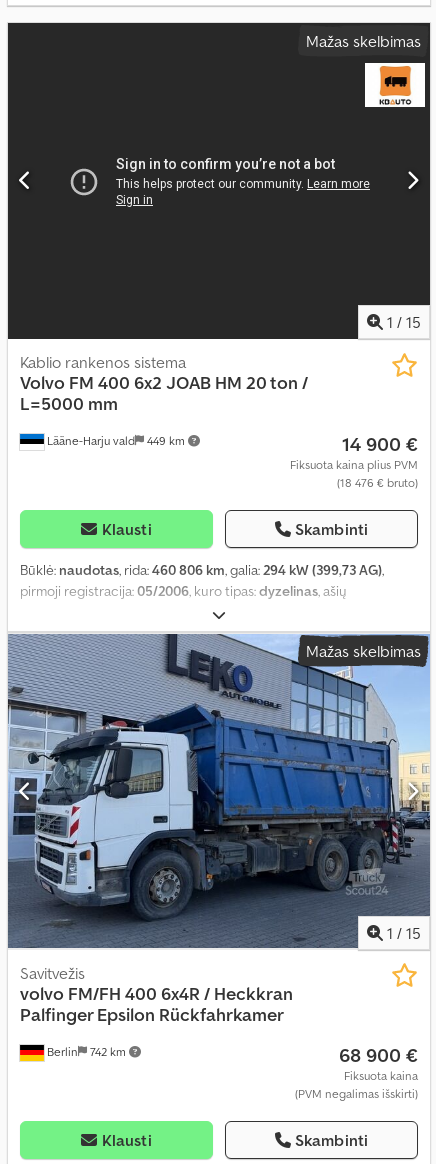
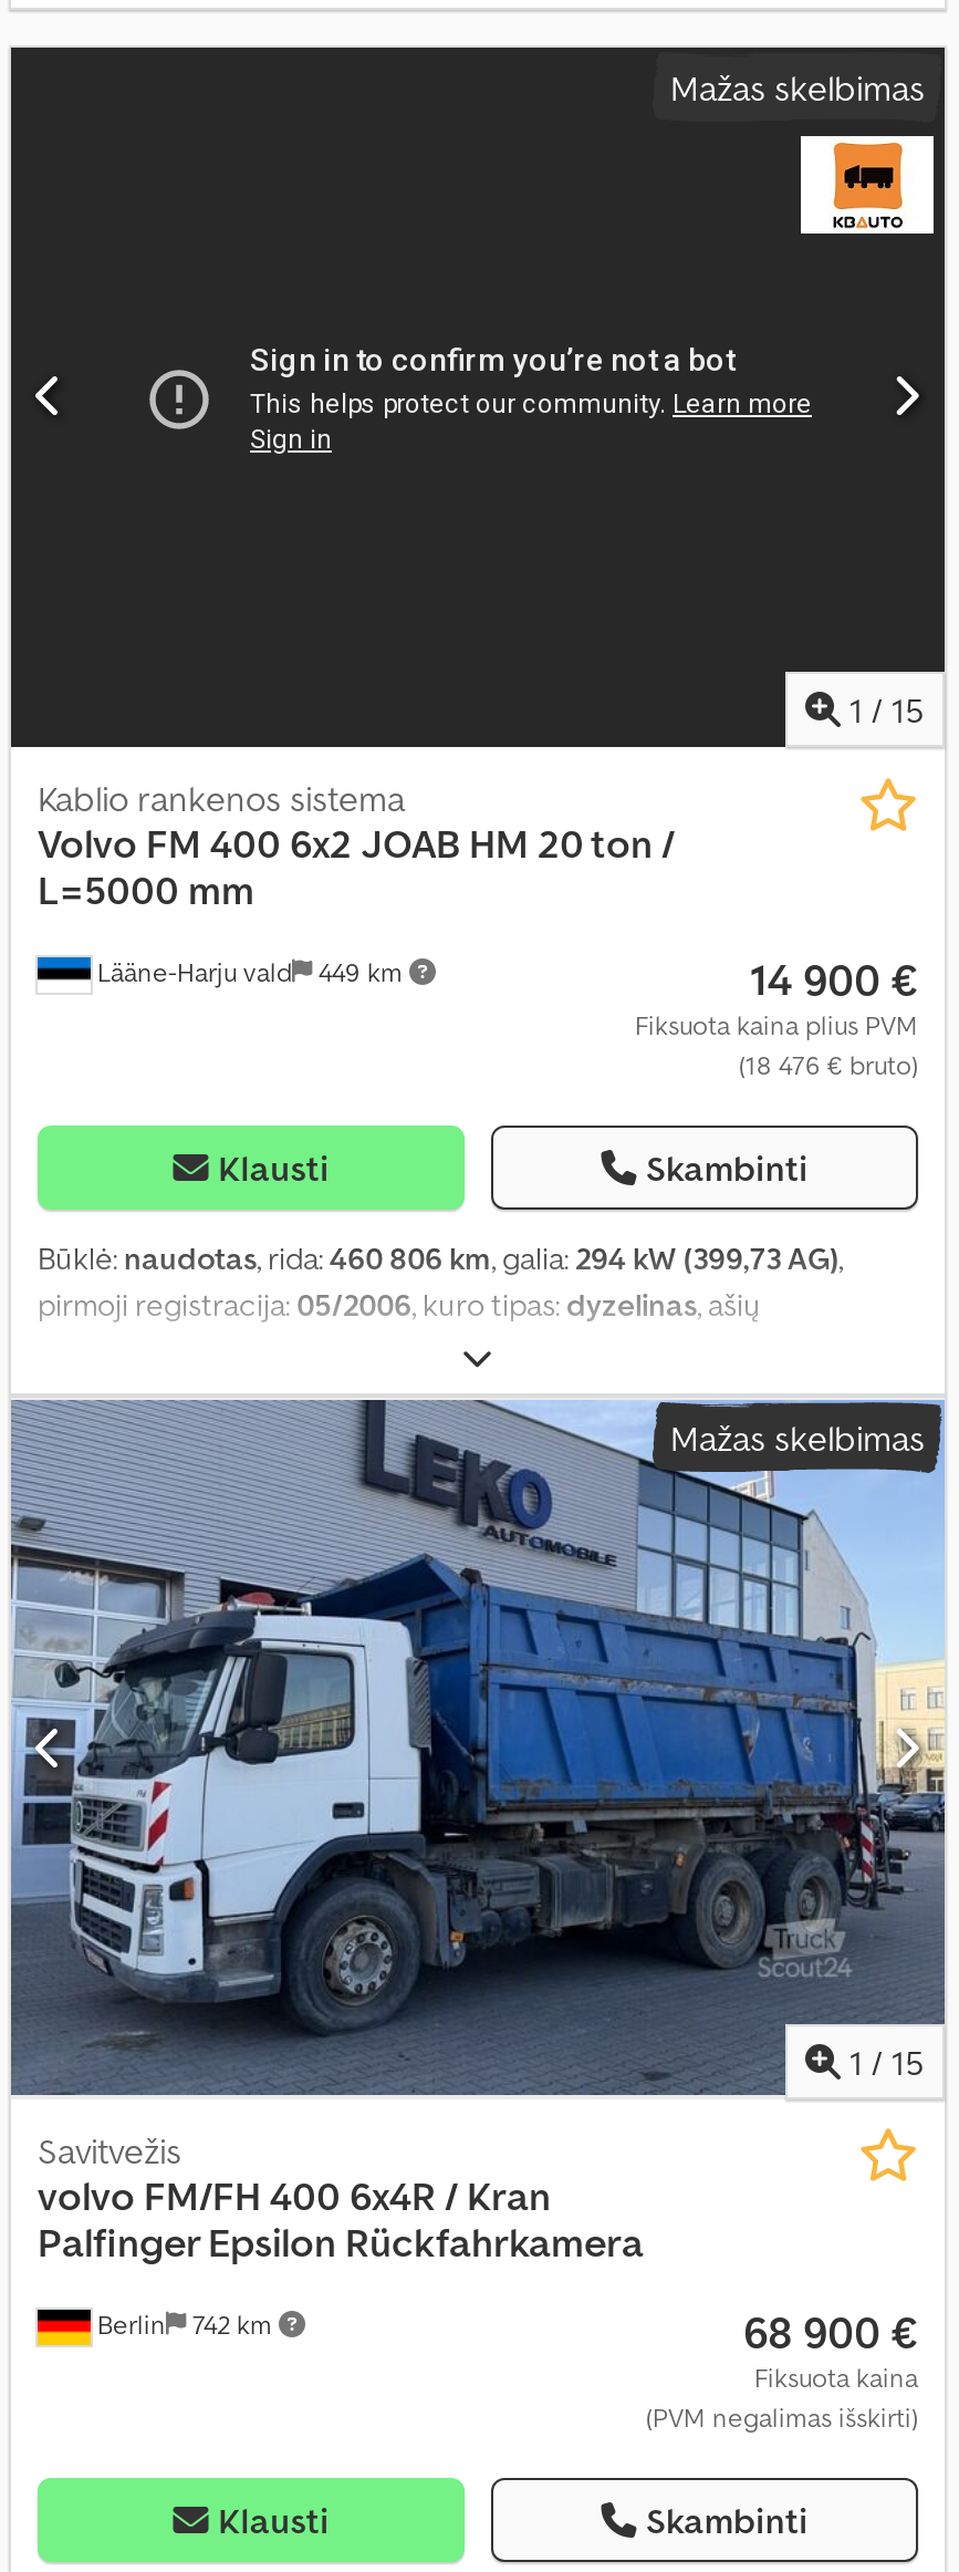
- volvo FM/FH 400 6x4R / Heckkran
+ volvo FM/FH 400 6x4R / Kran

- Palfinger Epsilon Rückfahrkamer
+ Palfinger Epsilon Rückfahrkamera
